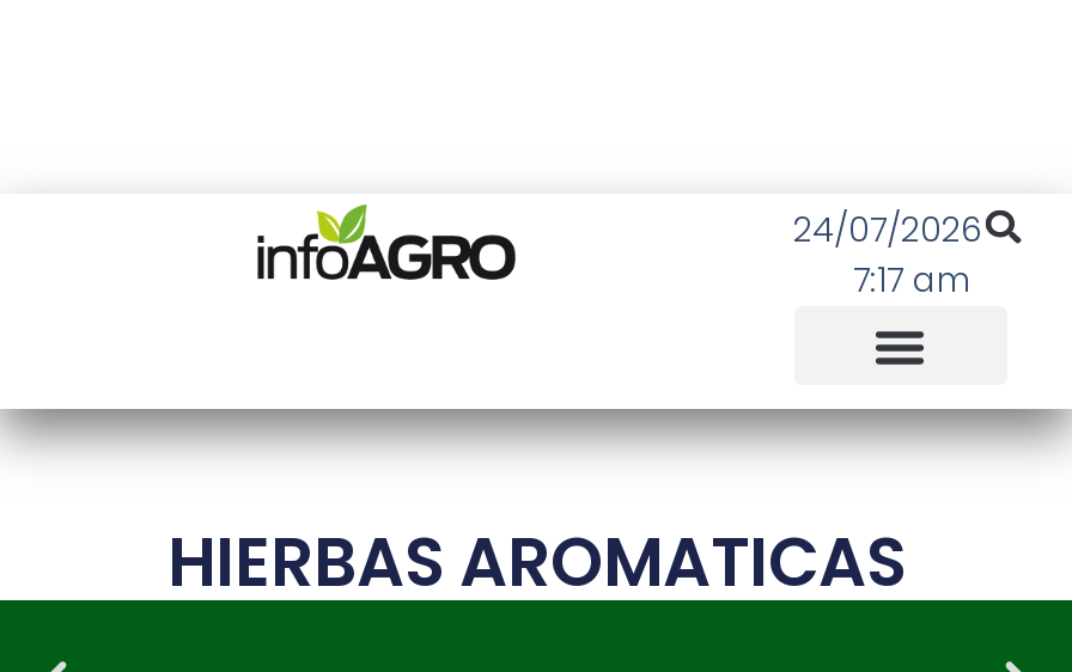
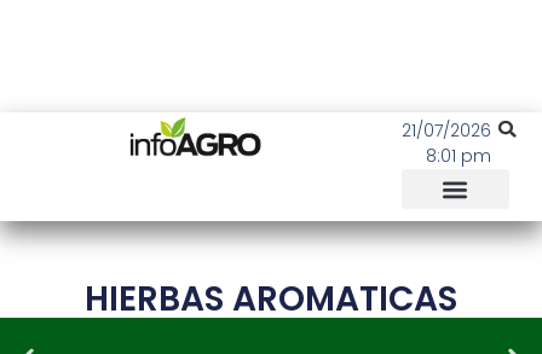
- 24/07/2026
- 7:17 am
+ 21/07/2026
+ 8:01 pm
